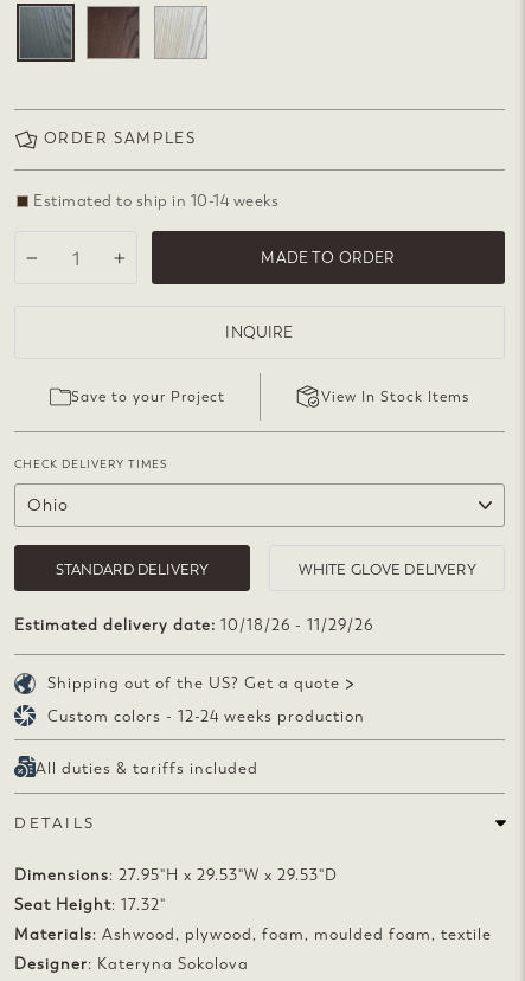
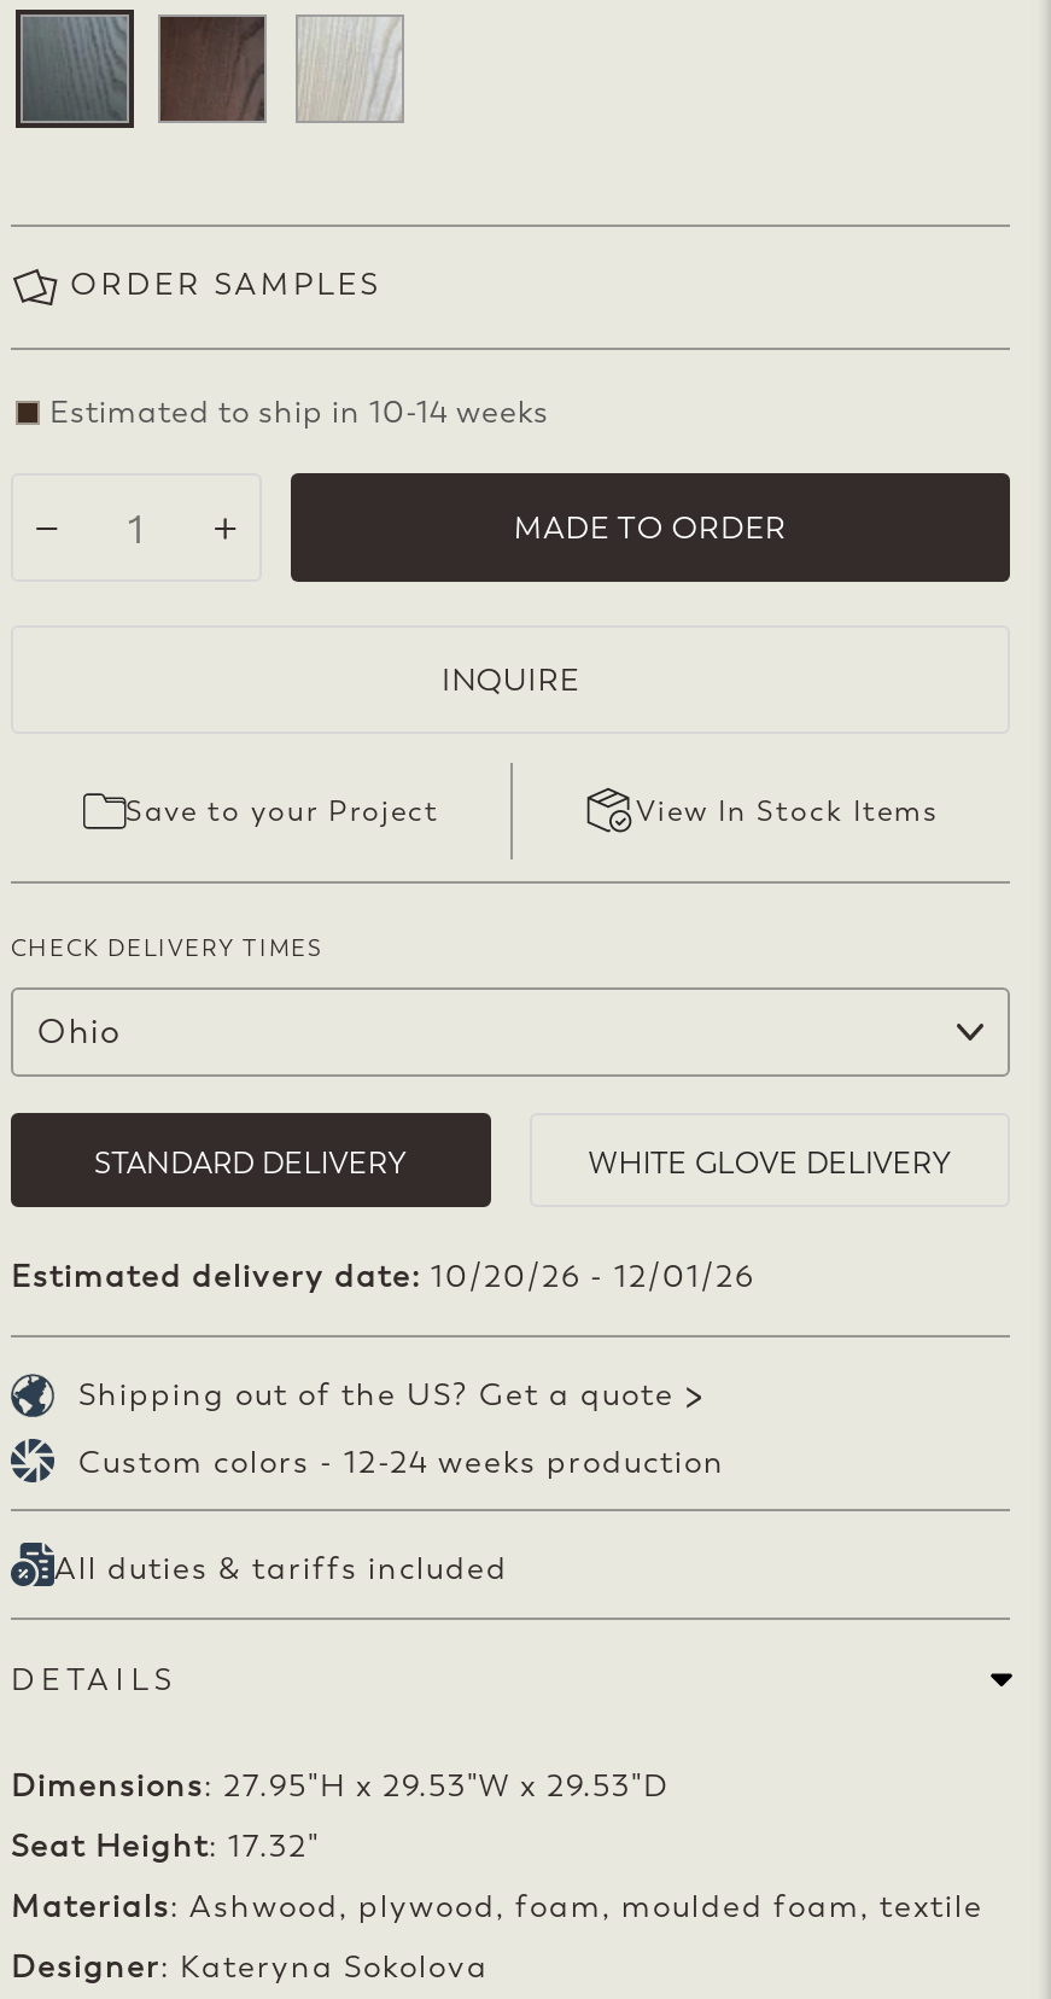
- Estimated delivery date: 10/18/26 - 11/29/26
+ Estimated delivery date: 10/20/26 - 12/01/26
